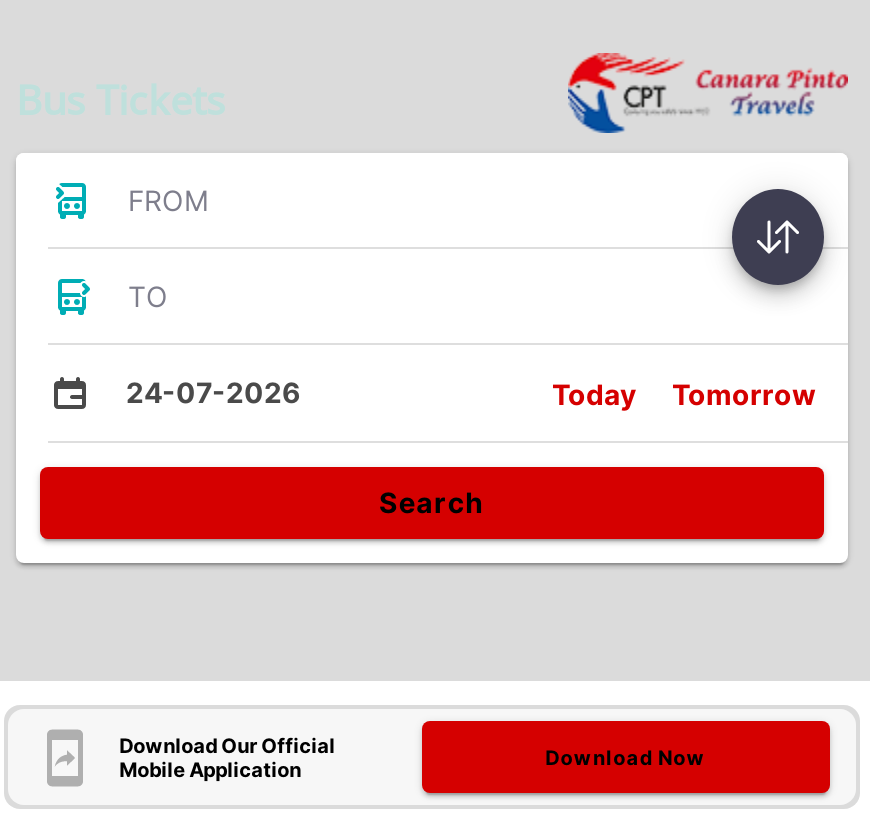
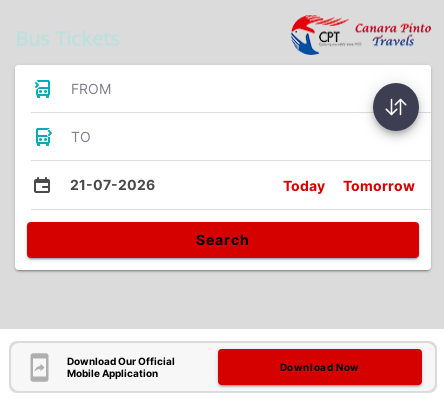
- 24-07-2026
+ 21-07-2026
